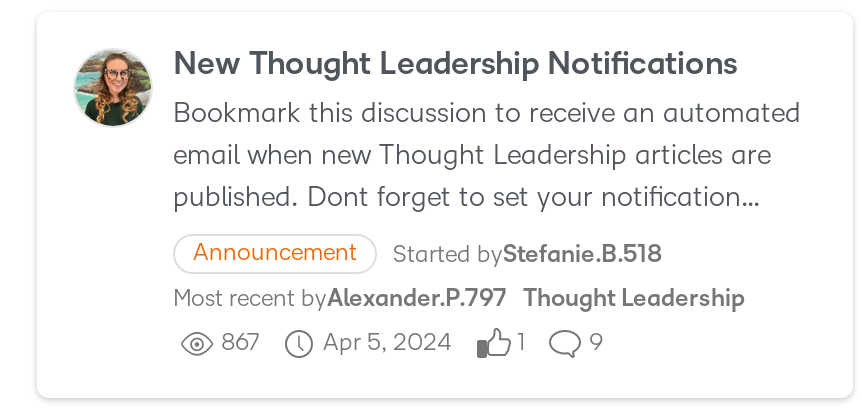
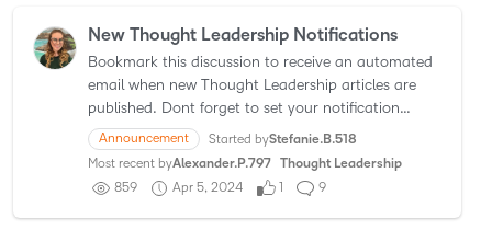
- 867
+ 859
